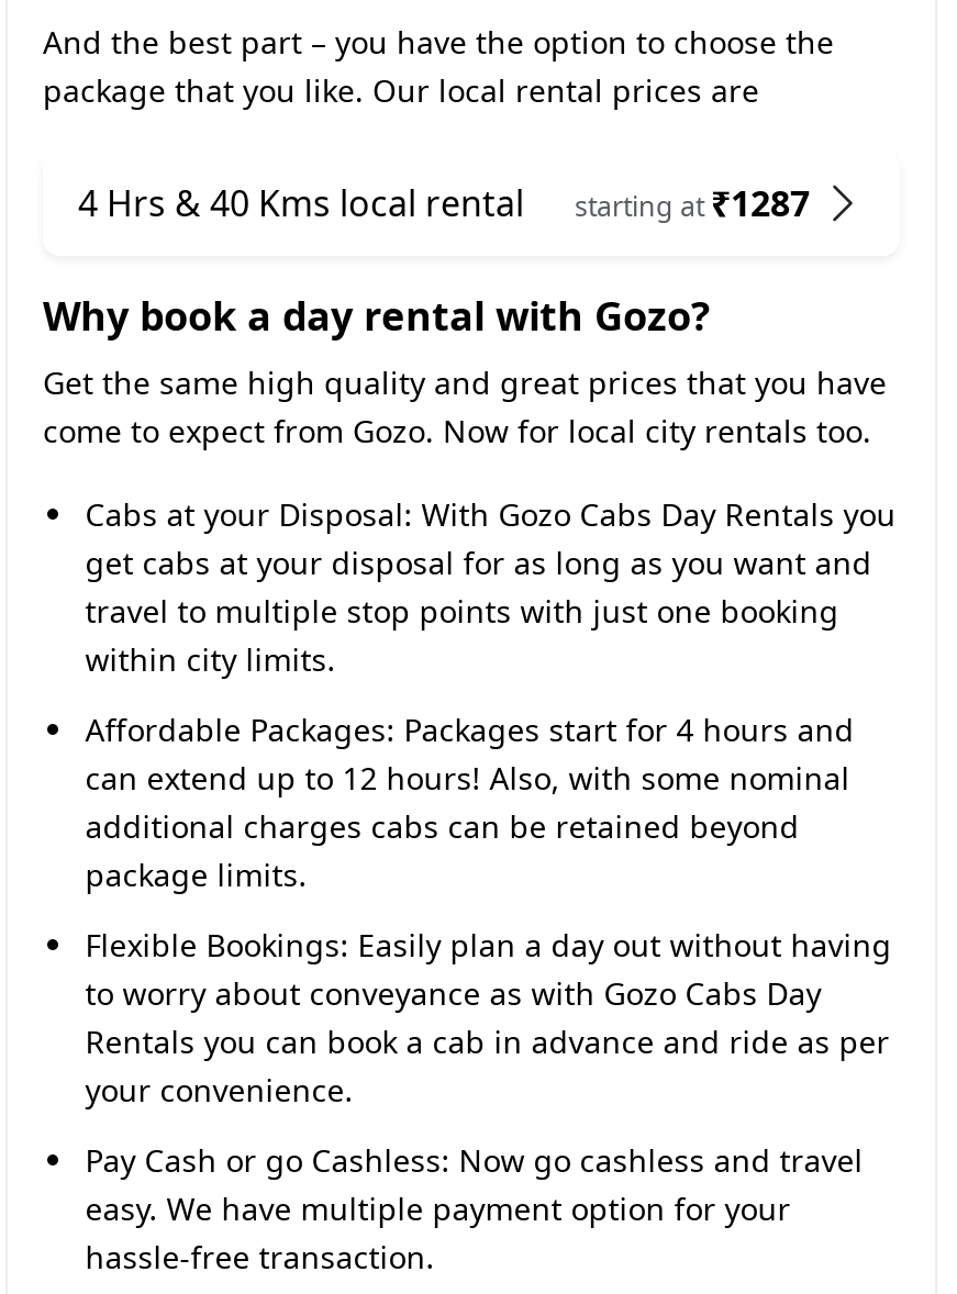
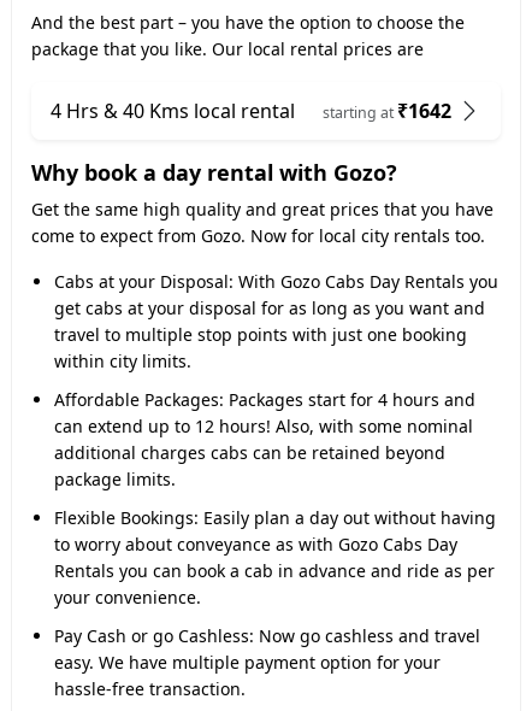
- 4 Hrs & 40 Kms local rental starting at ₹1287
+ 4 Hrs & 40 Kms local rental starting at ₹1642
